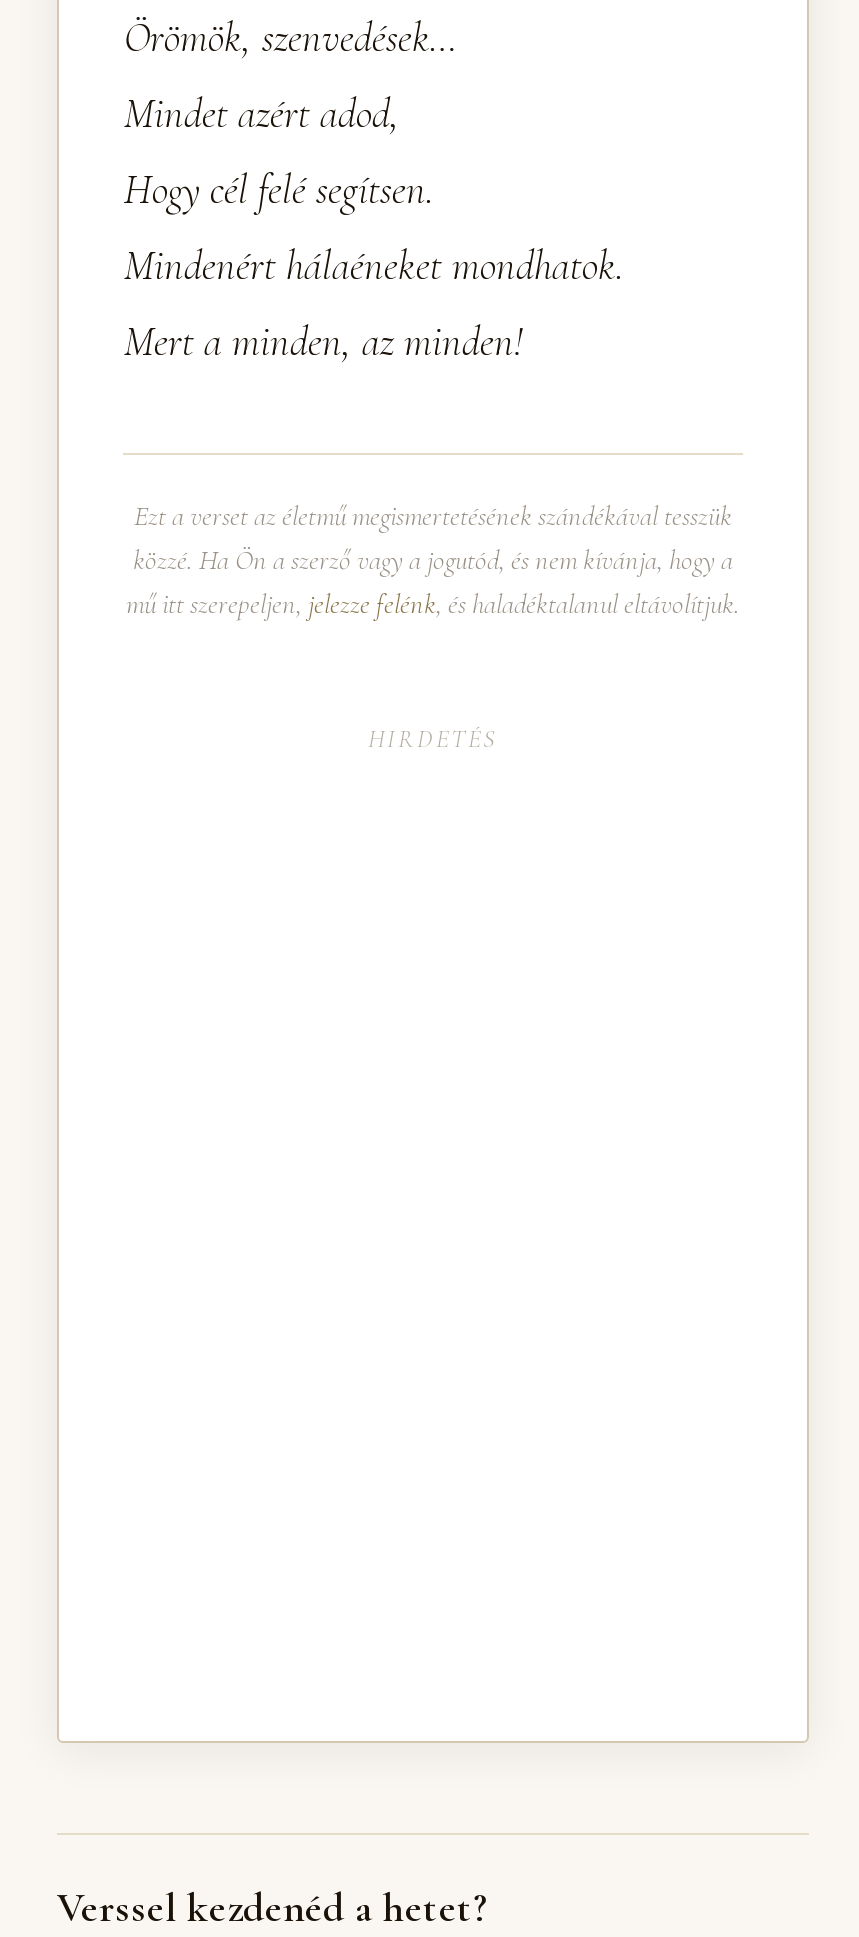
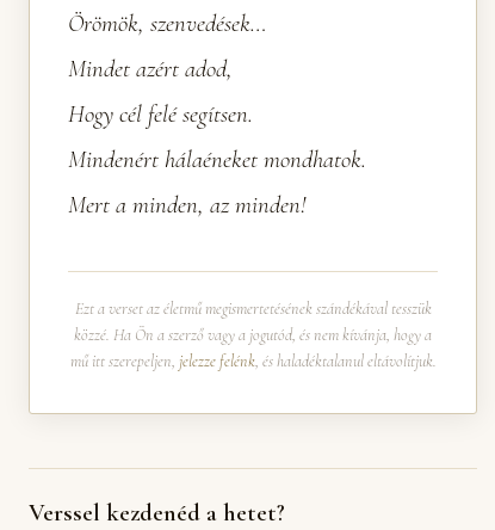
- HIRDETÉS
